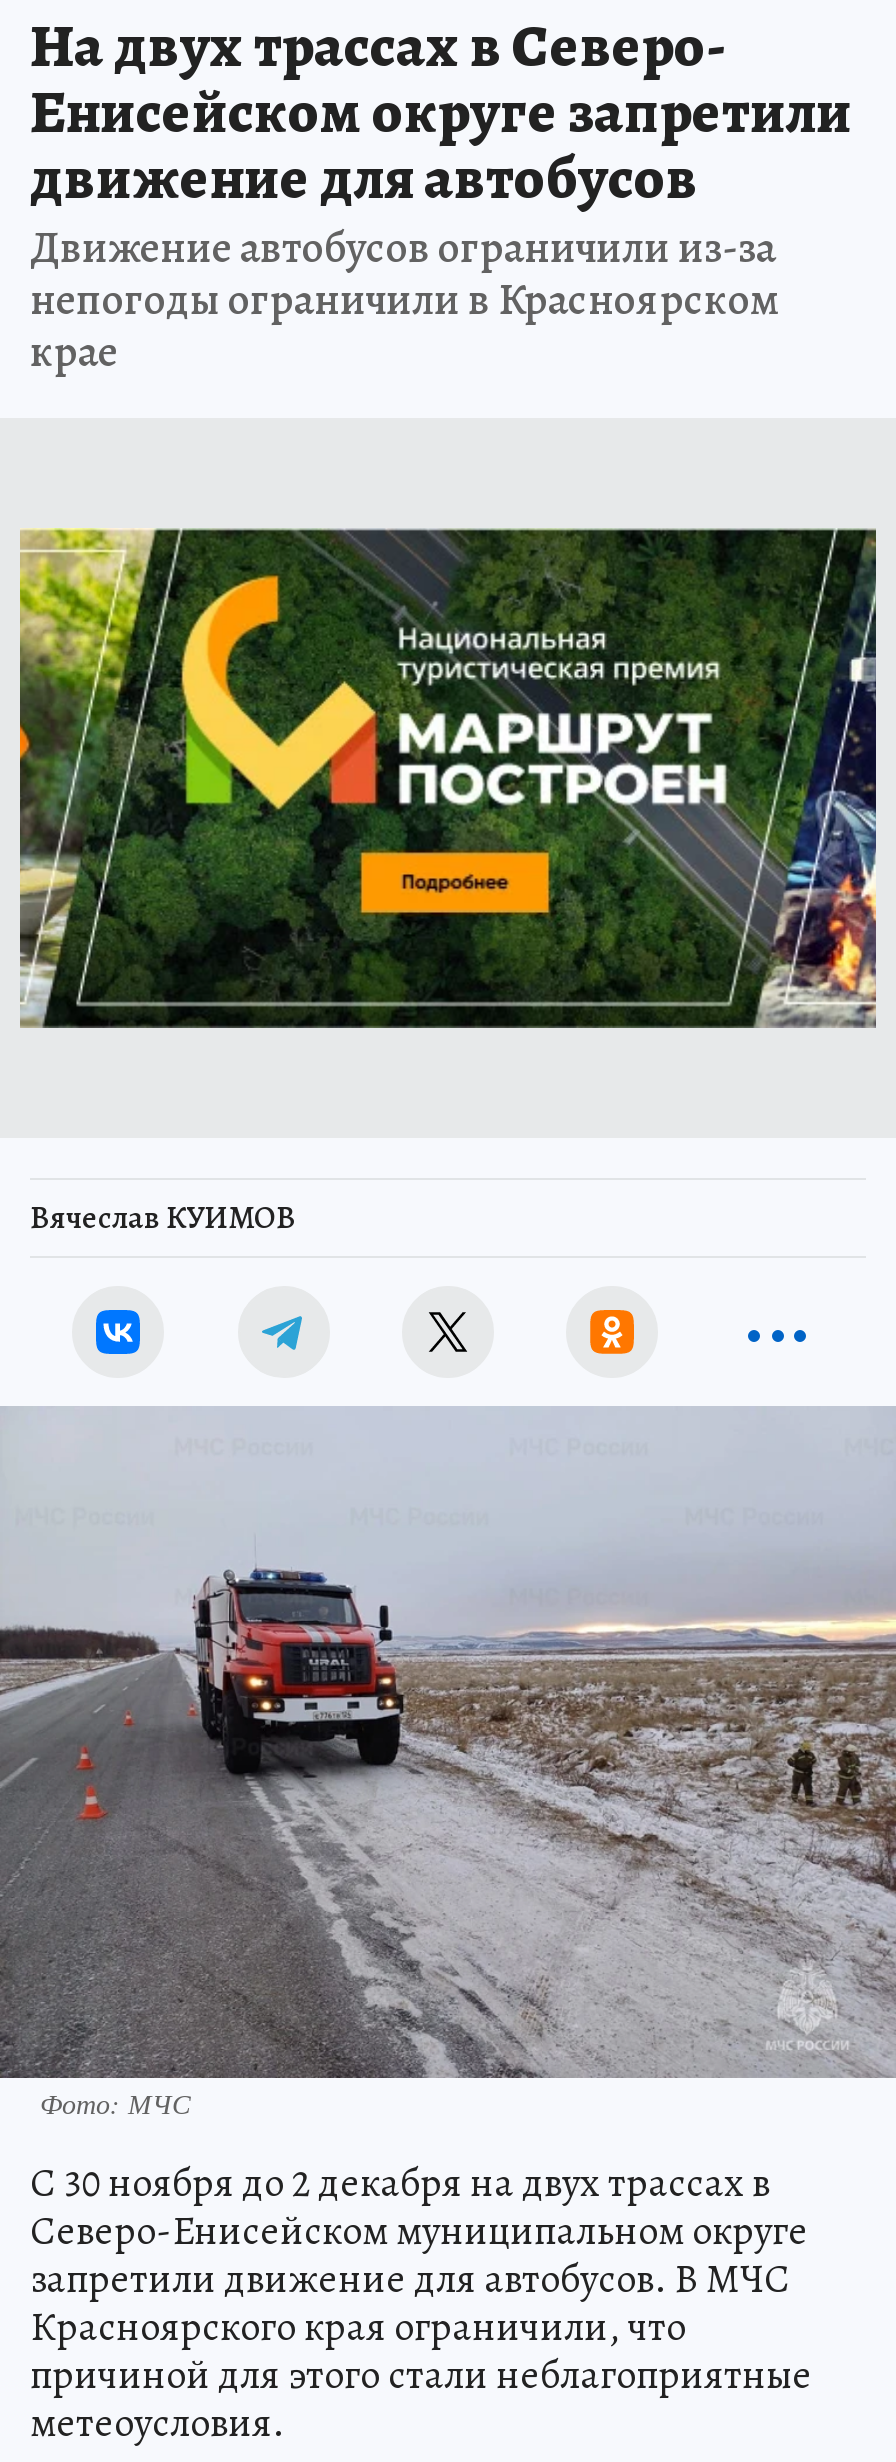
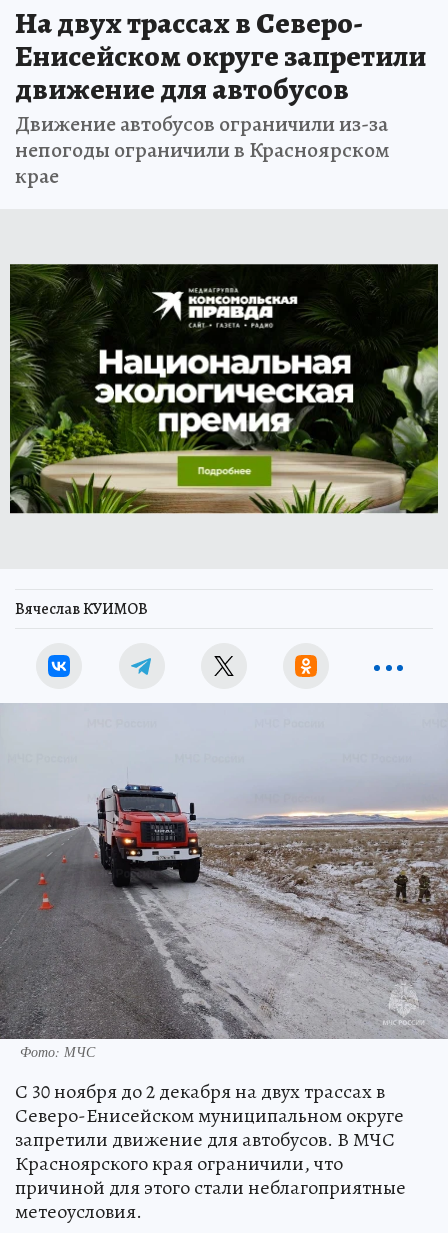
- [image]
+ [image]
